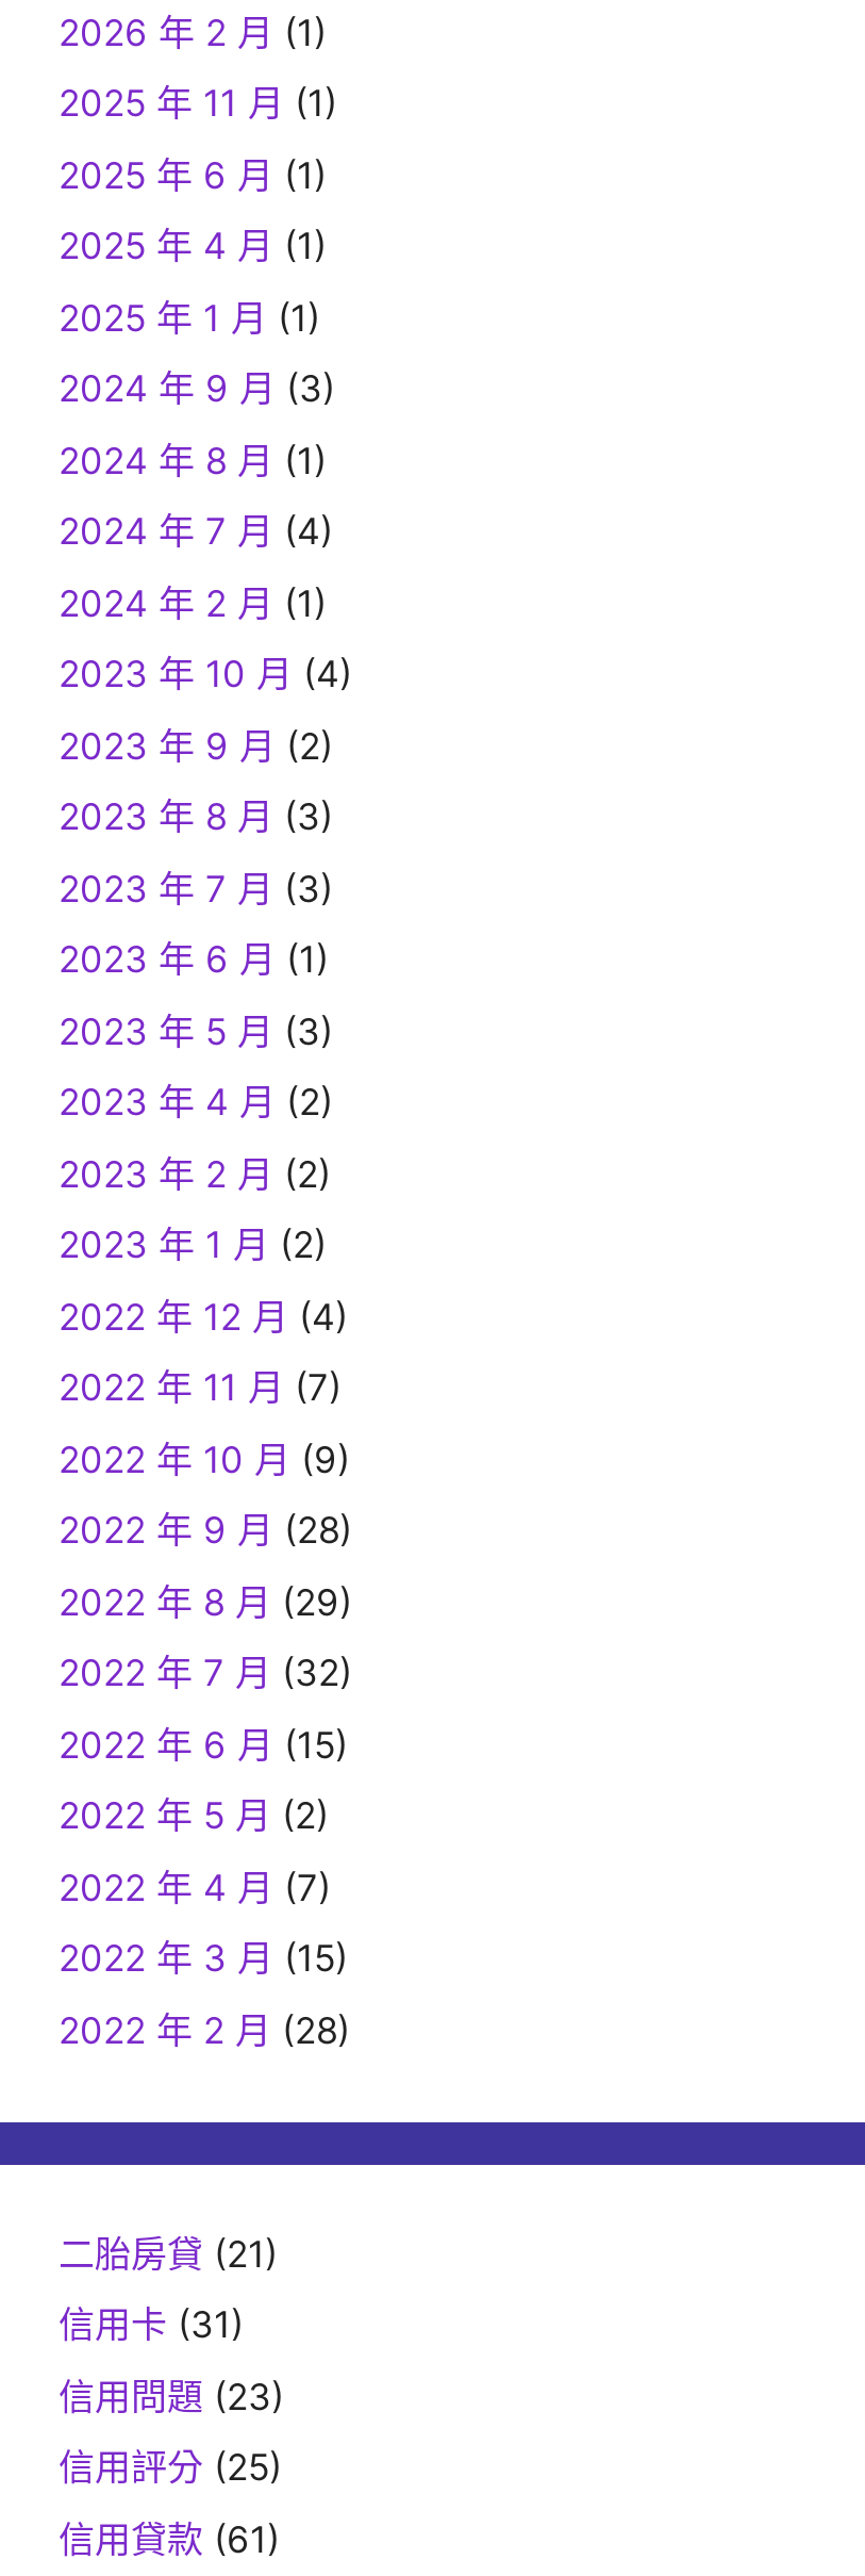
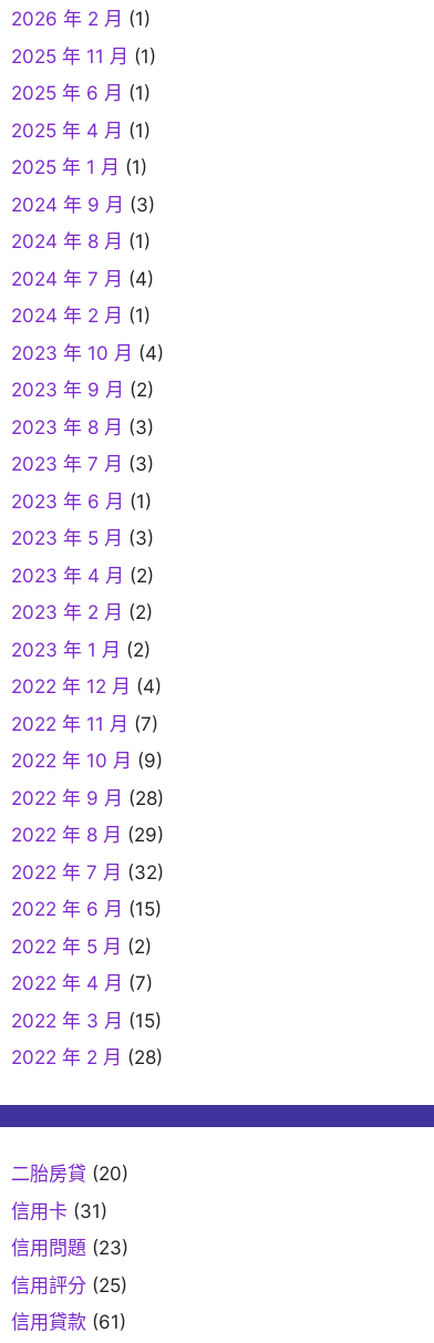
- 二胎房貸(21)
+ 二胎房貸(20)
